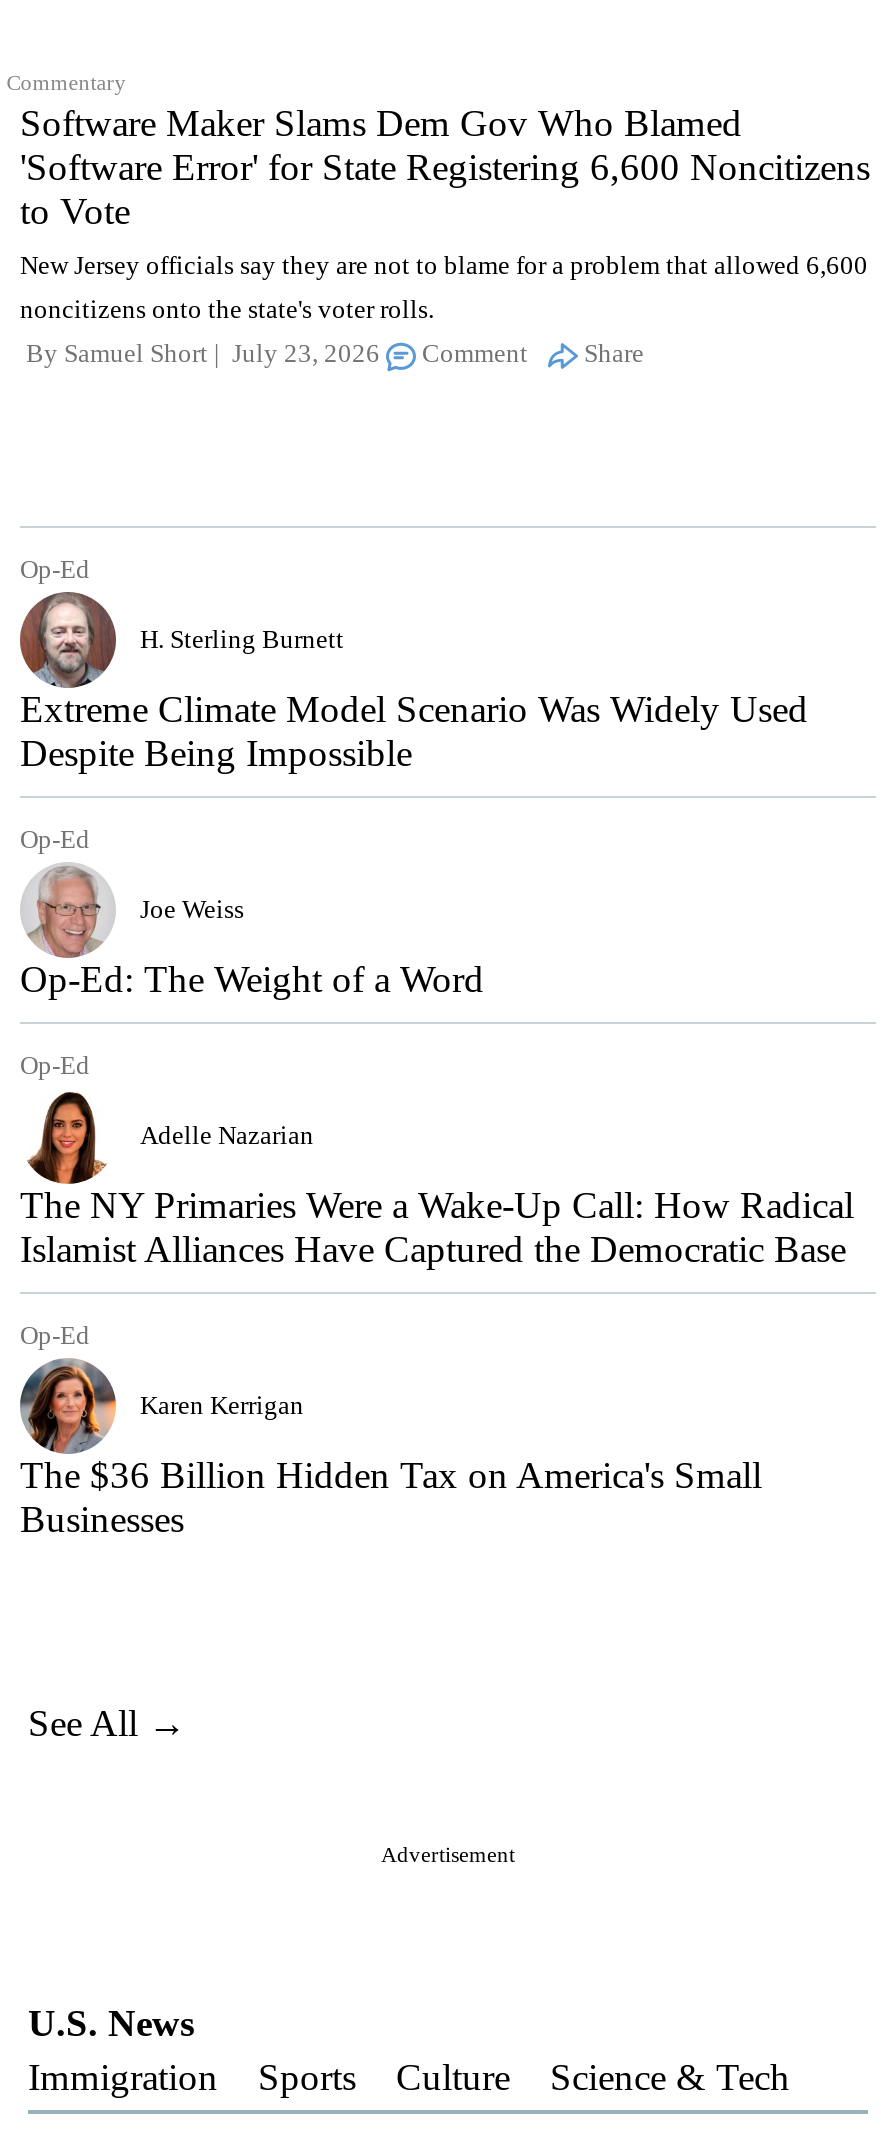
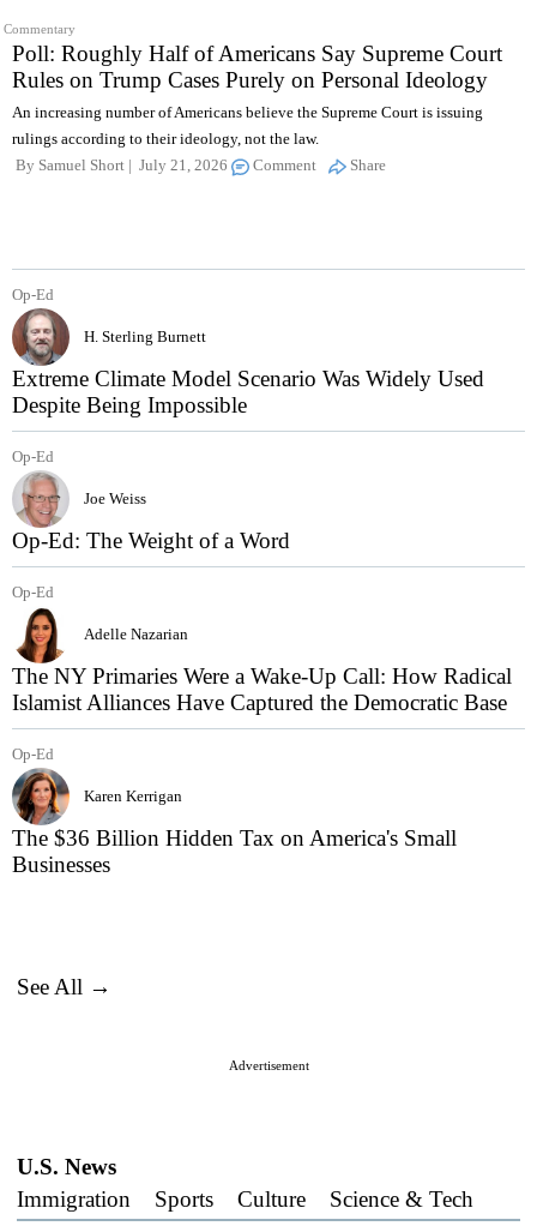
- Software Maker Slams Dem Gov Who Blamed
- 'Software Error' for State Registering 6,600 Noncitizens
- to Vote
- New Jersey officials say they are not to blame for a problem that allowed 6,600
+ Poll: Roughly Half of Americans Say Supreme Court
+ Rules on Trump Cases Purely on Personal Ideology
+ An increasing number of Americans believe the Supreme Court is issuing

- noncitizens onto the state's voter rolls.
+ rulings according to their ideology, not the law.

- By Samuel Short July 23, 2026
+ By Samuel Short July 21, 2026
